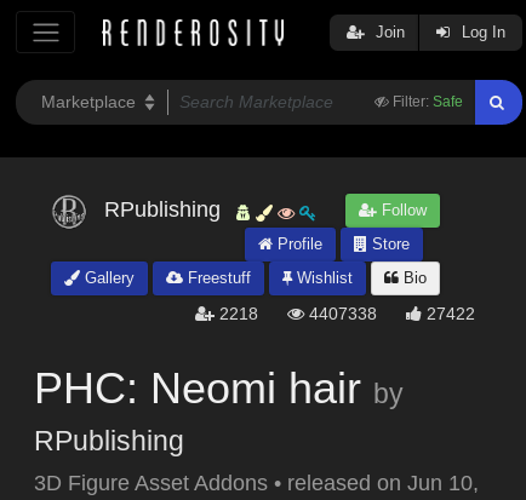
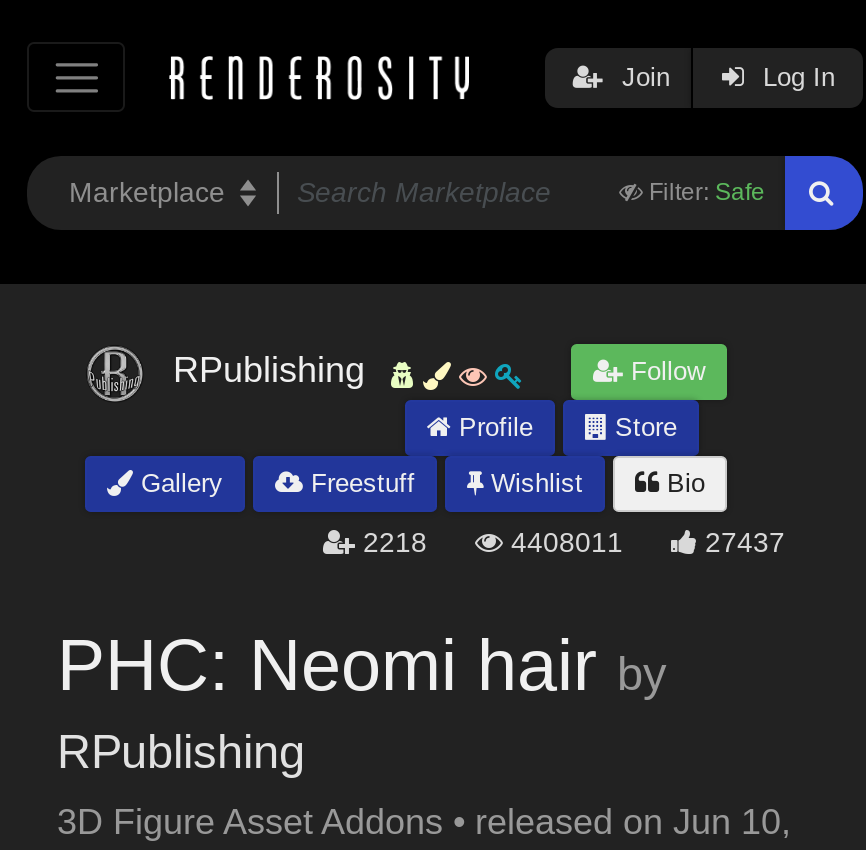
- 4407338
+ 4408011

- 27422
+ 27437
